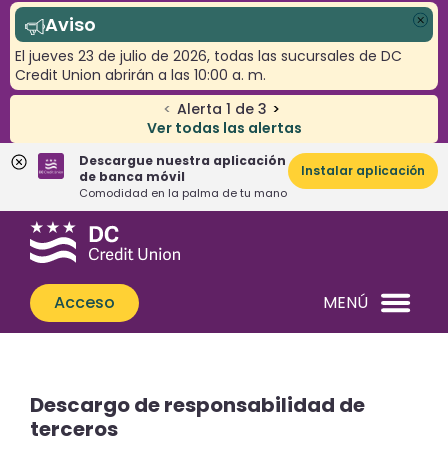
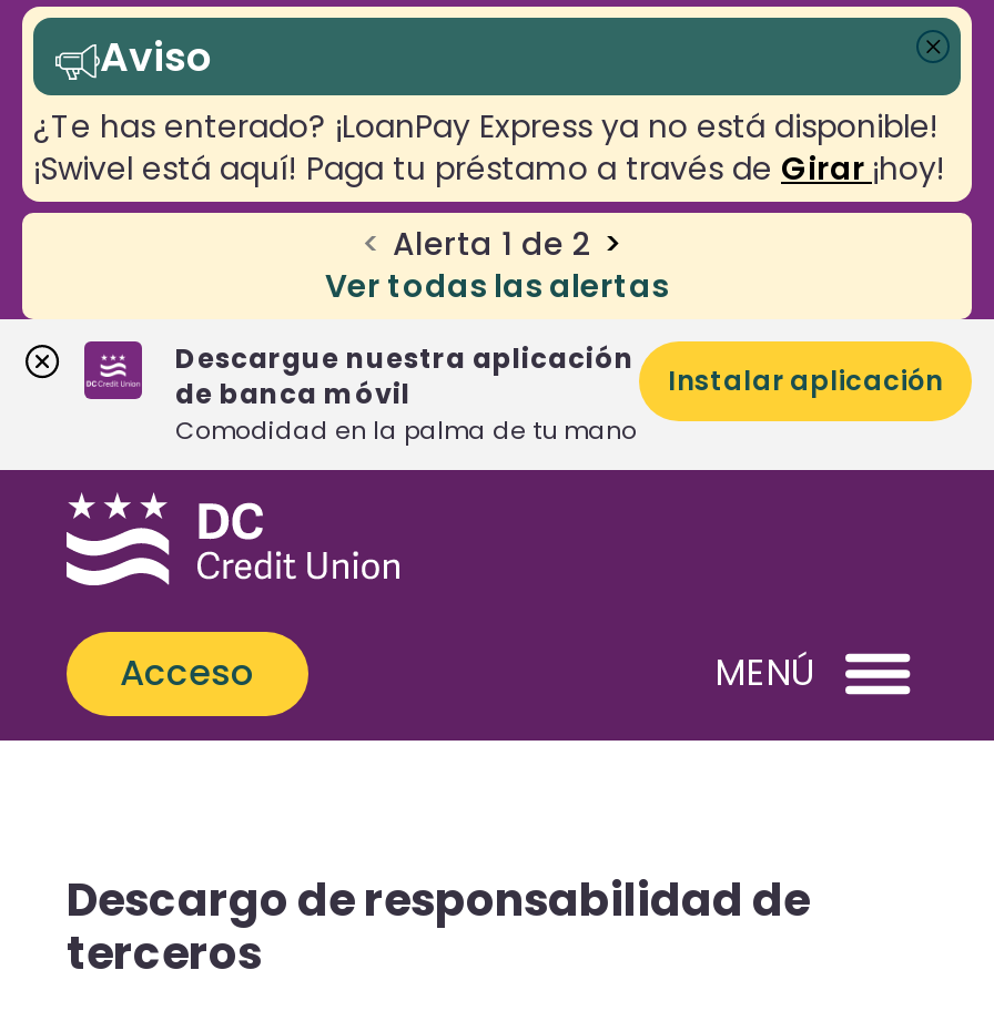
- El jueves 23 de julio de 2026, todas las sucursales de DC
- Credit Union abrirán a las 10:00 a. m.
+ ¿Te has enterado? ¡LoanPay Express ya no está disponible!
+ ¡Swivel está aquí! Paga tu préstamo a través de Girar ¡hoy!

- < Alerta 1 de 3 >
+ < Alerta 1 de 2 >
